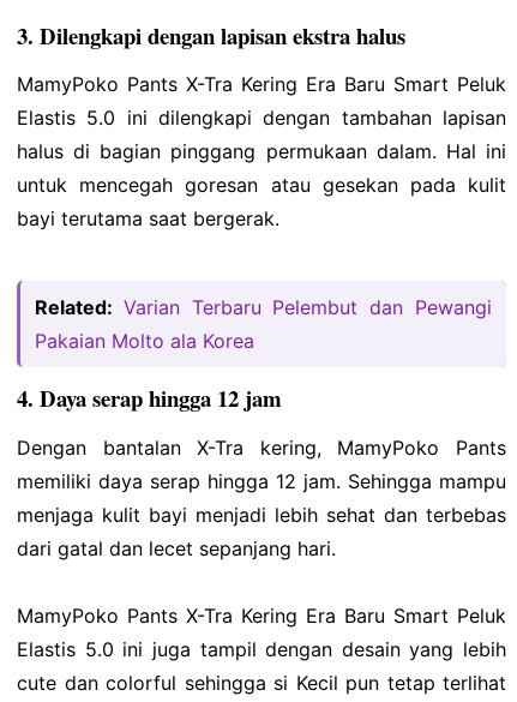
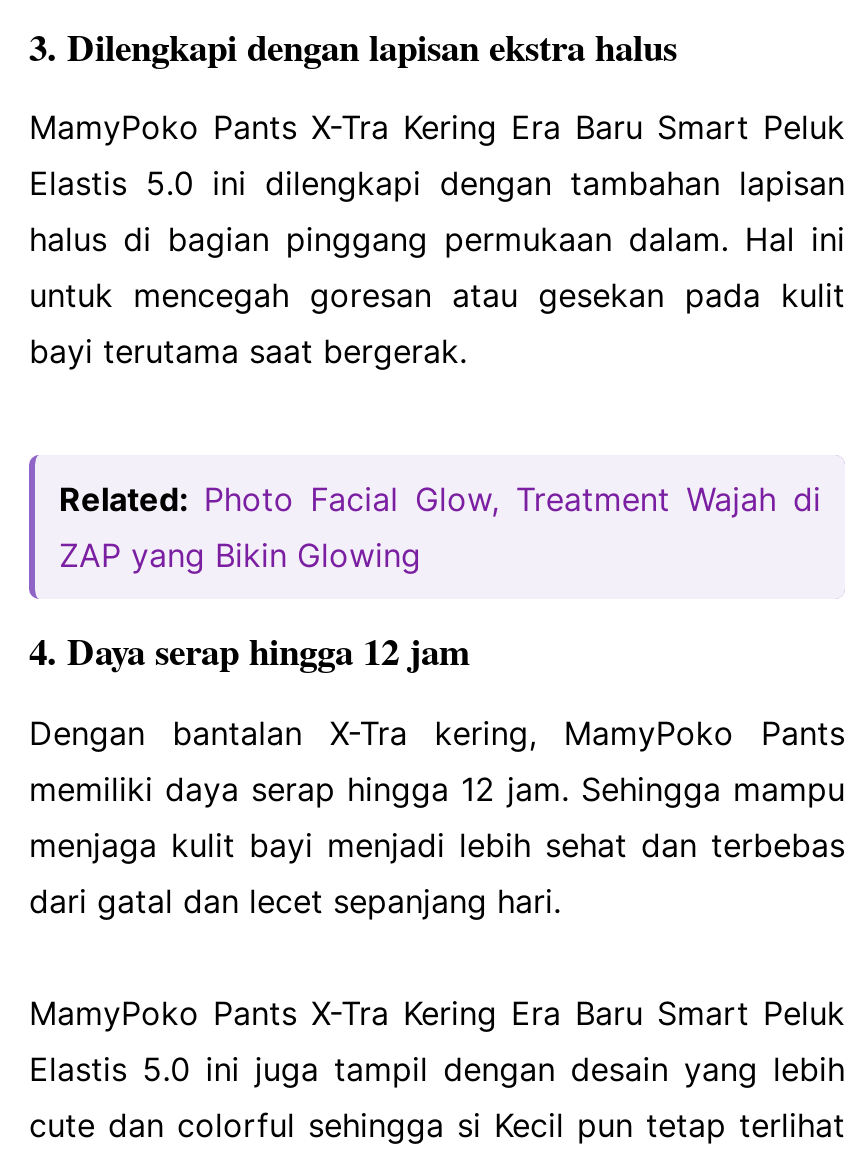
- Related: Varian Terbaru Pelembut dan Pewangi
- Pakaian Molto ala Korea
+ Related: Photo Facial Glow, Treatment Wajah di
+ ZAP yang Bikin Glowing
